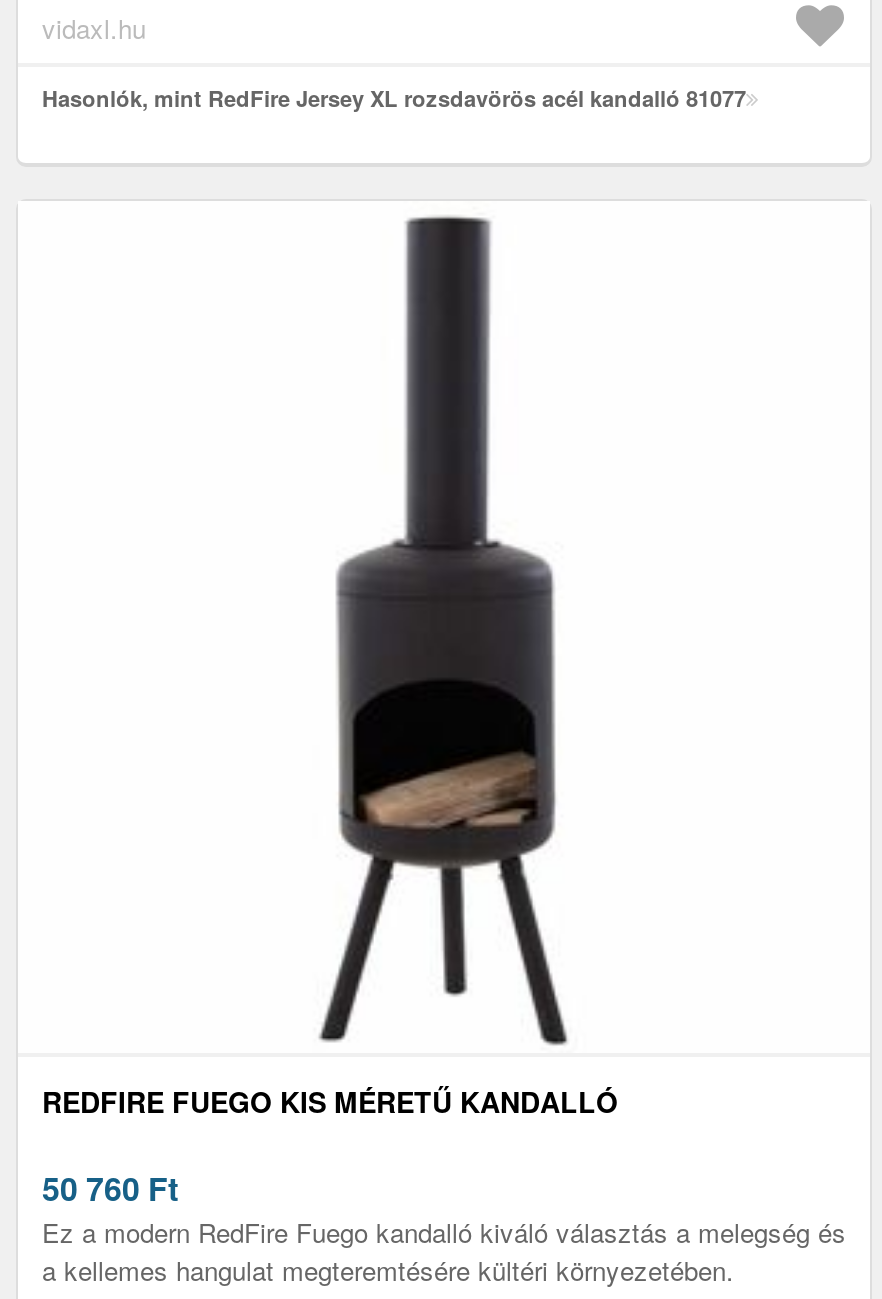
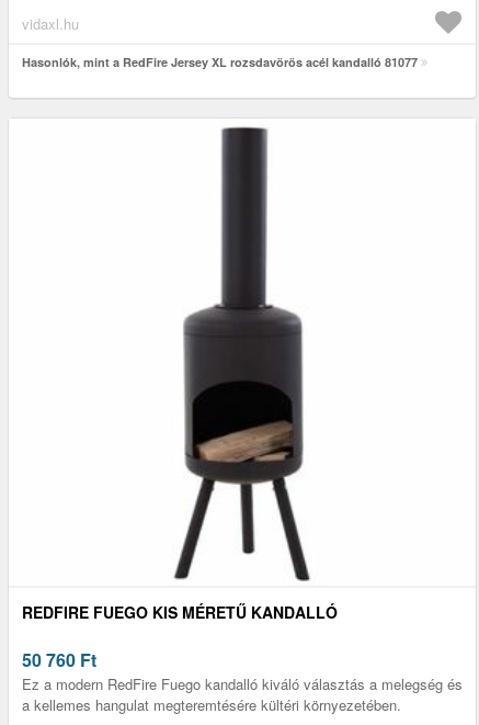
- Hasonlók, mint RedFire Jersey XL rozsdavörös acél kandalló 81077
+ Hasonlók, mint a RedFire Jersey XL rozsdavörös acél kandalló 81077
